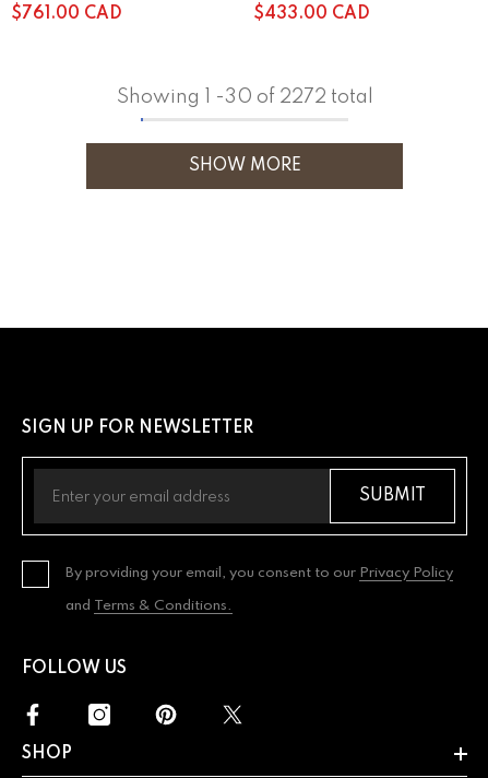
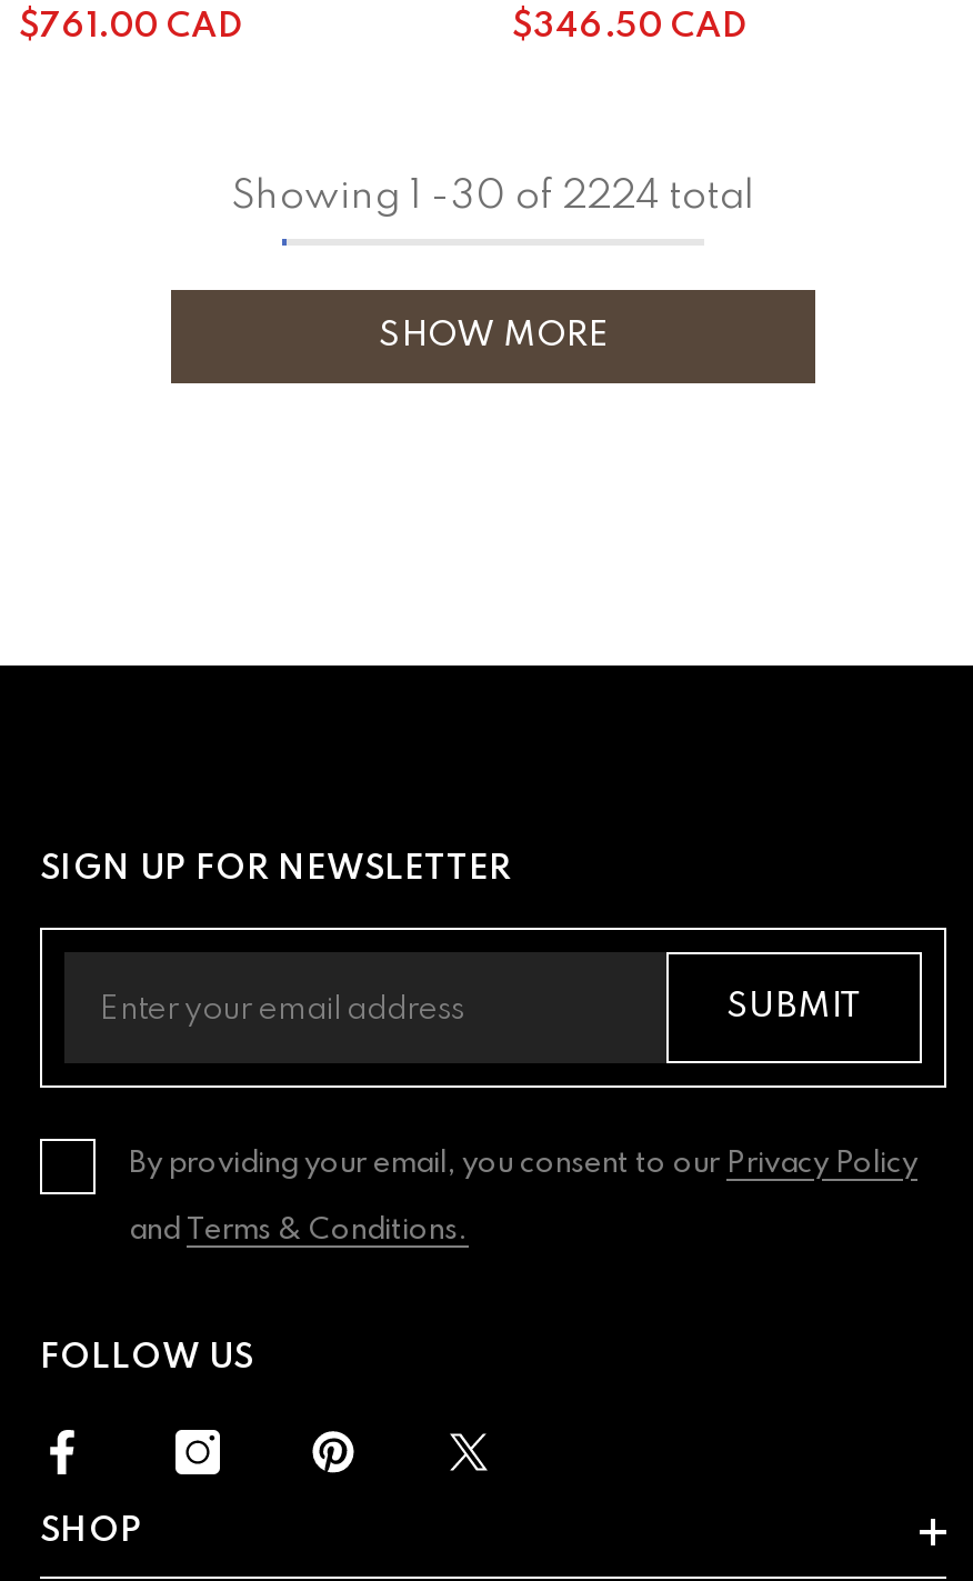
- $433.00 CAD
+ $346.50 CAD

- Showing 1 - 30 of 2272 total
+ Showing 1 - 30 of 2224 total
